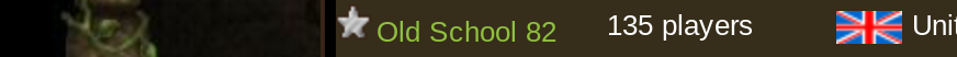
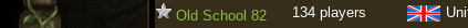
- Old School 82 135 players
+ Old School 82 134 players
